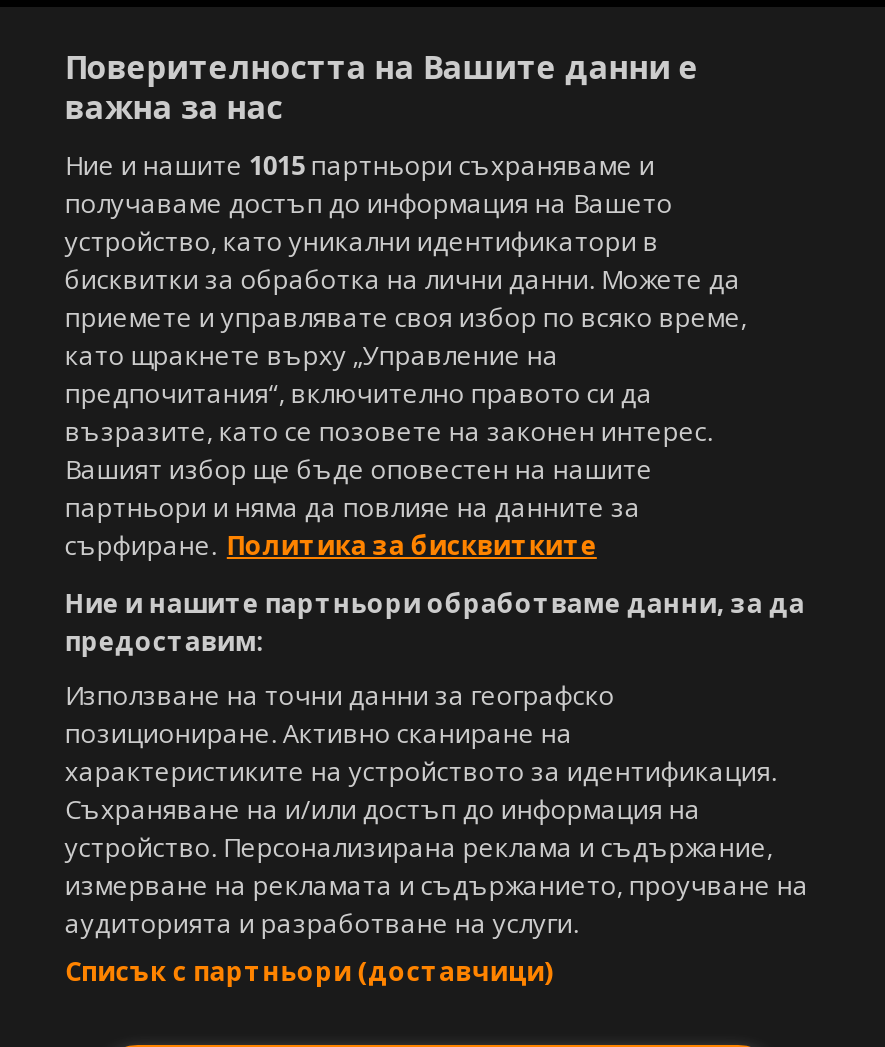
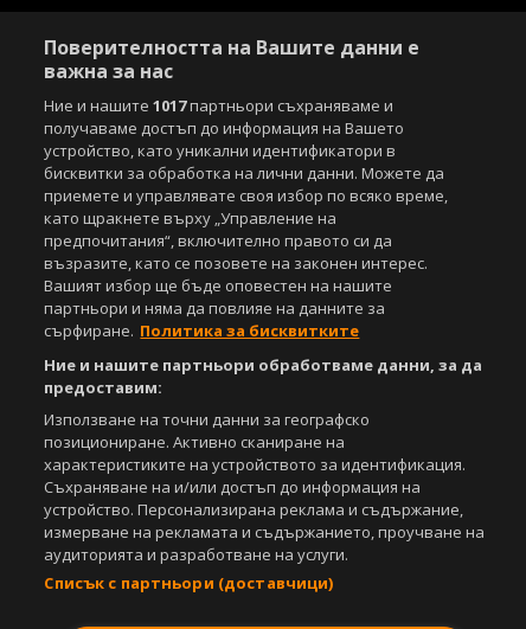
- Ние и нашите 1015 партньори съхраняваме и
+ Ние и нашите 1017 партньори съхраняваме и
